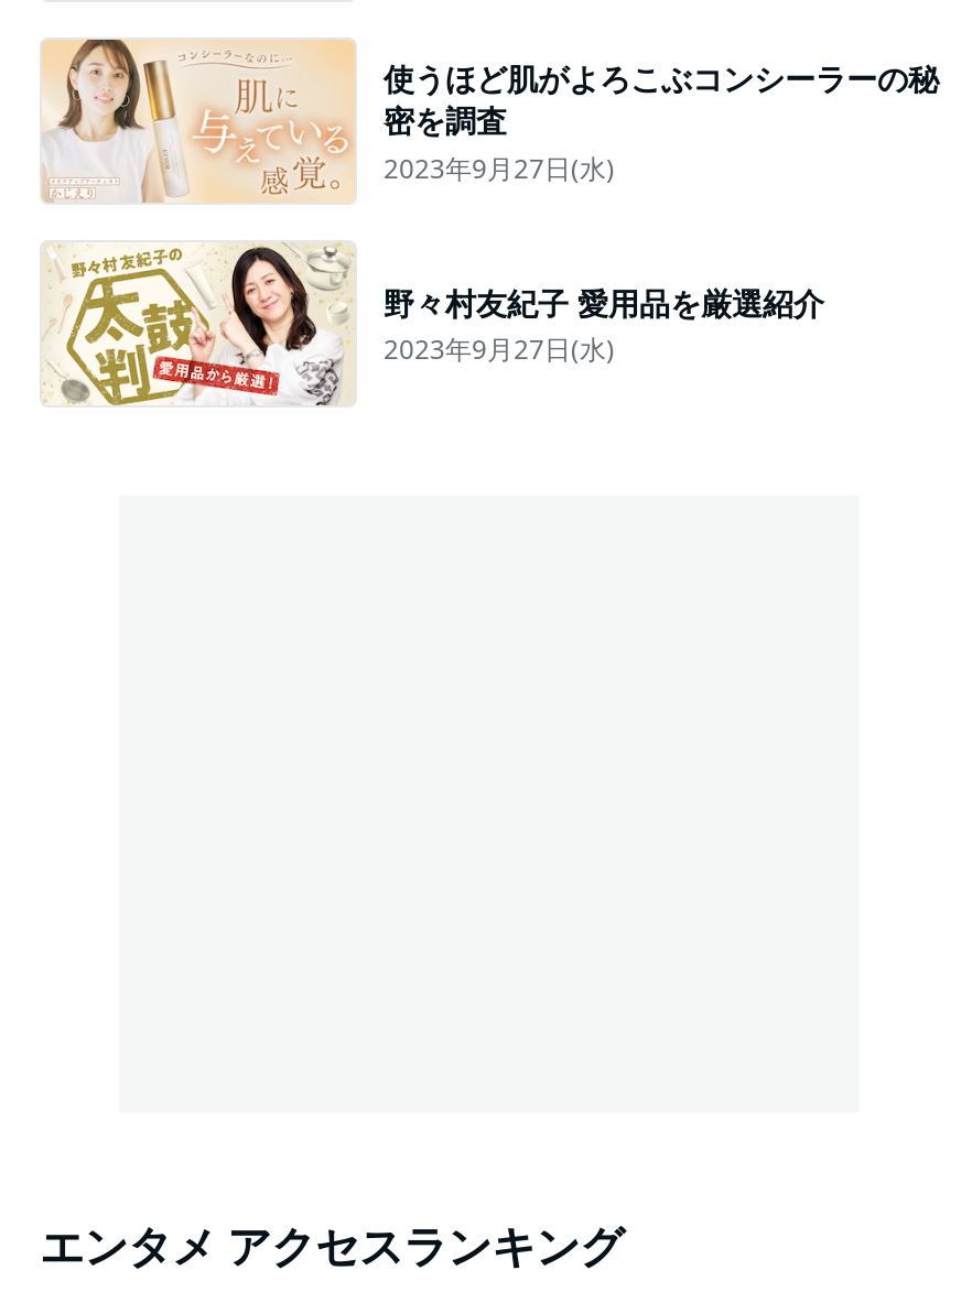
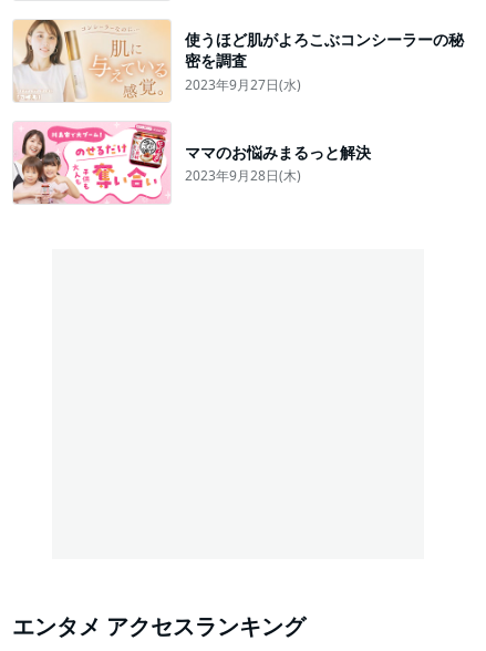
- [image]
- 野々村友紀子 愛用品を厳選紹介
- 2023年9月27日(水)
+ [image]
+ ママのお悩みまるっと解決
+ 2023年9月28日(木)
